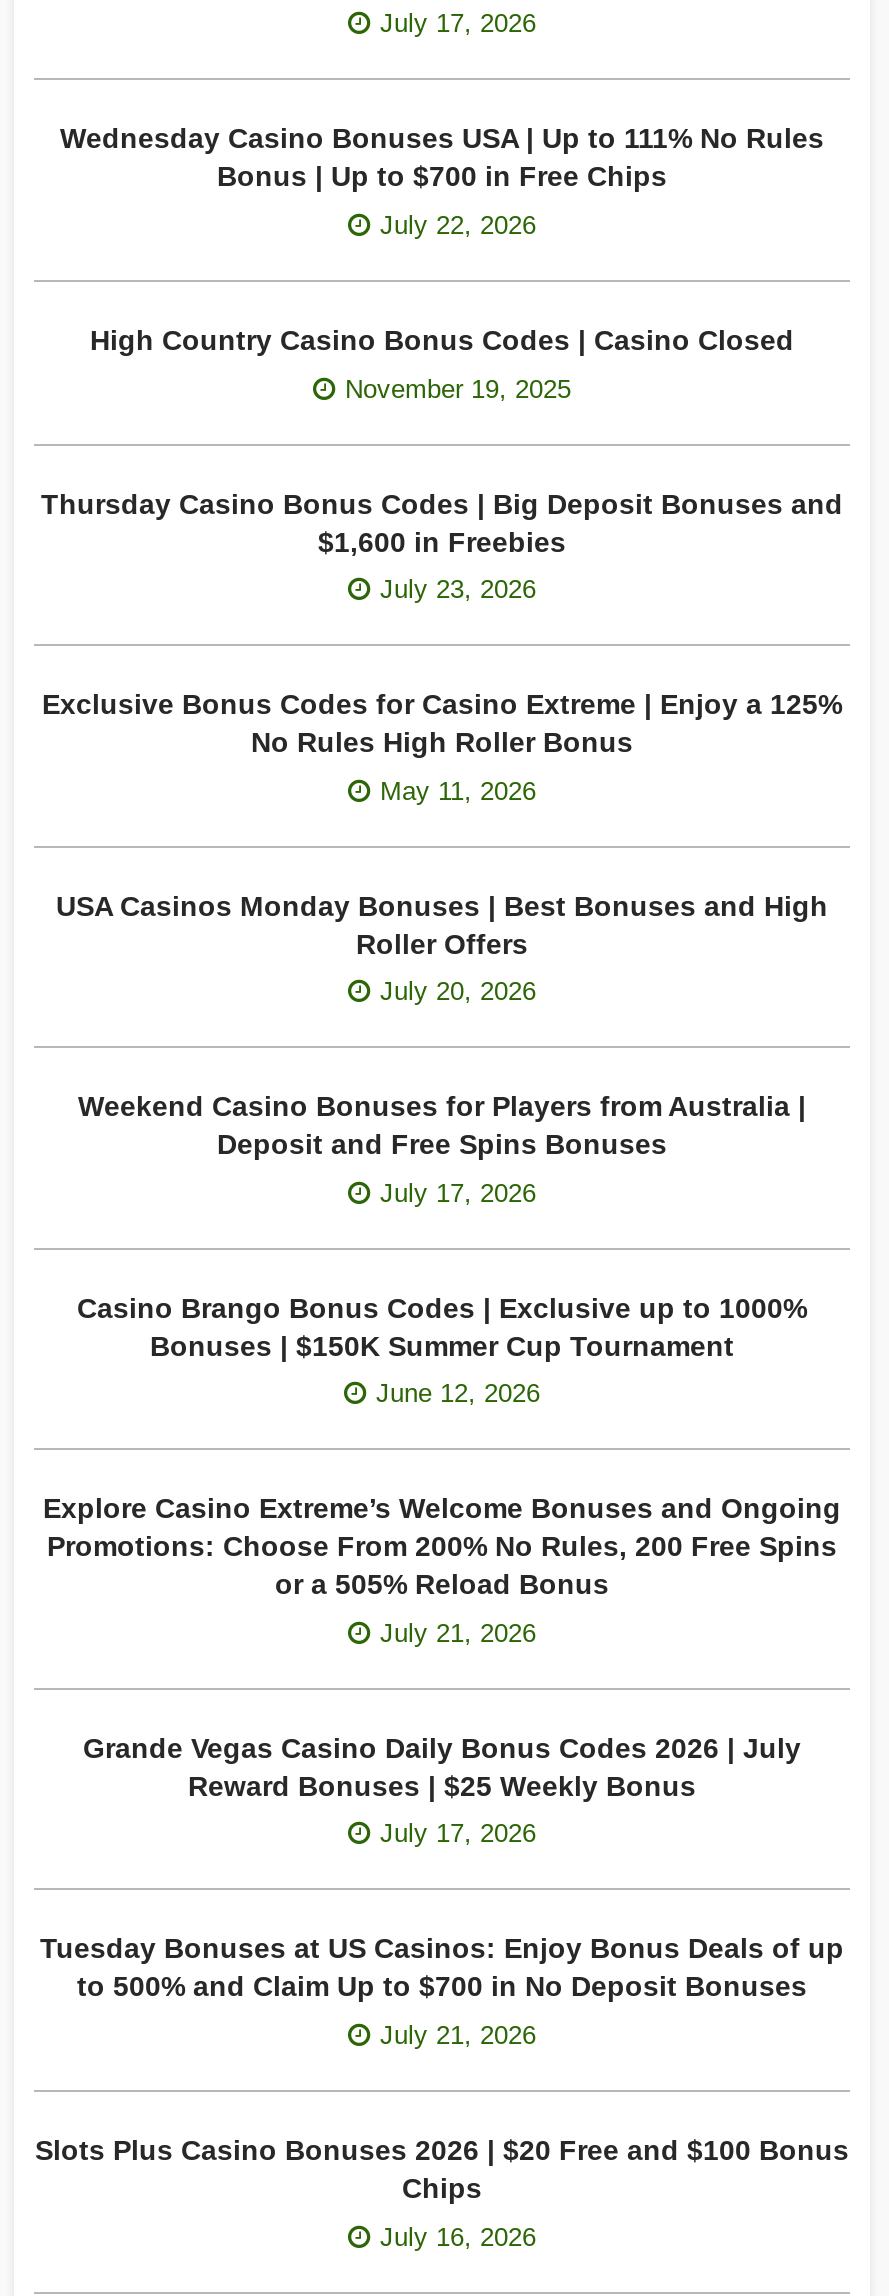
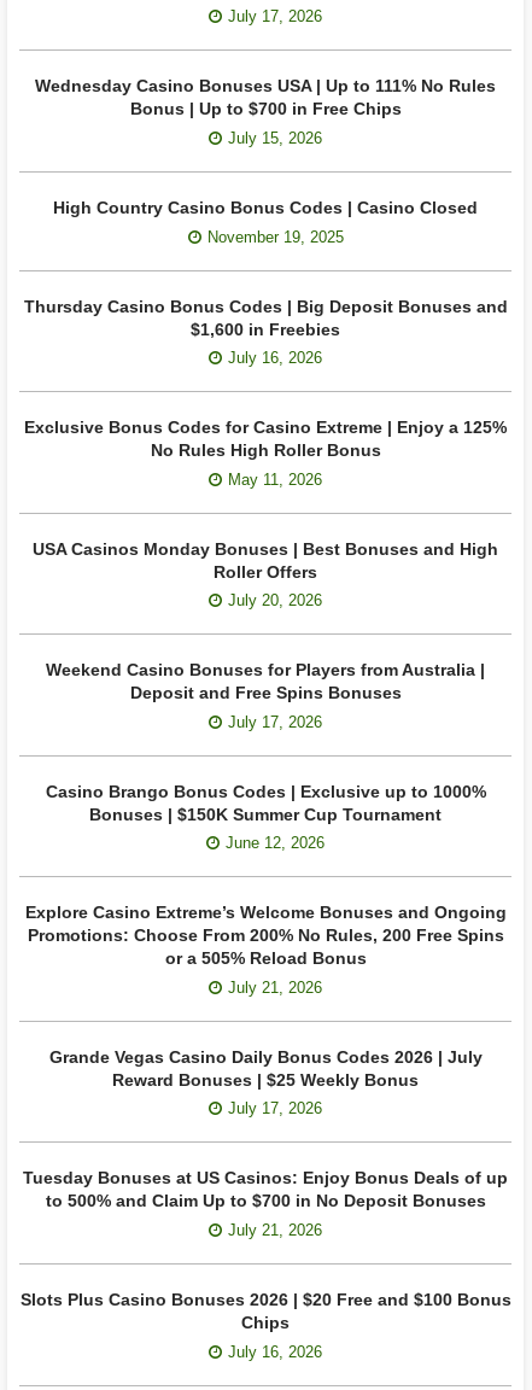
- July 22, 2026
+ July 15, 2026

- July 23, 2026
+ July 16, 2026
